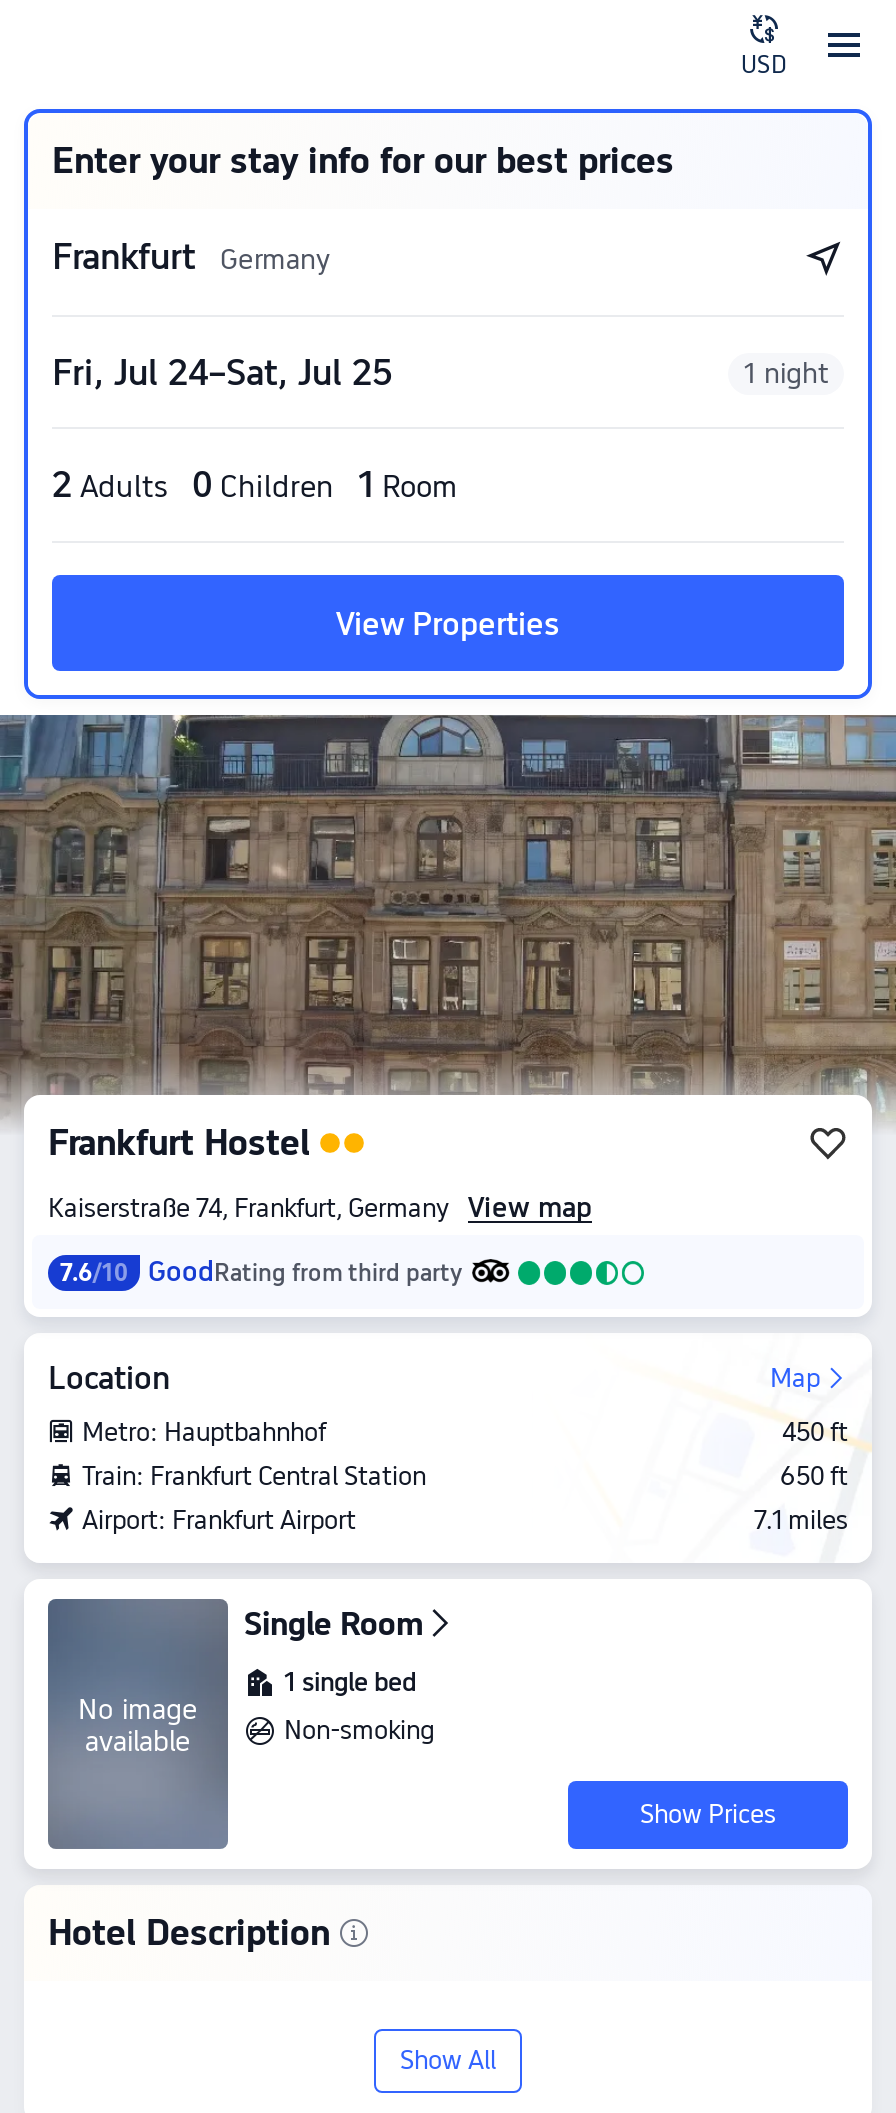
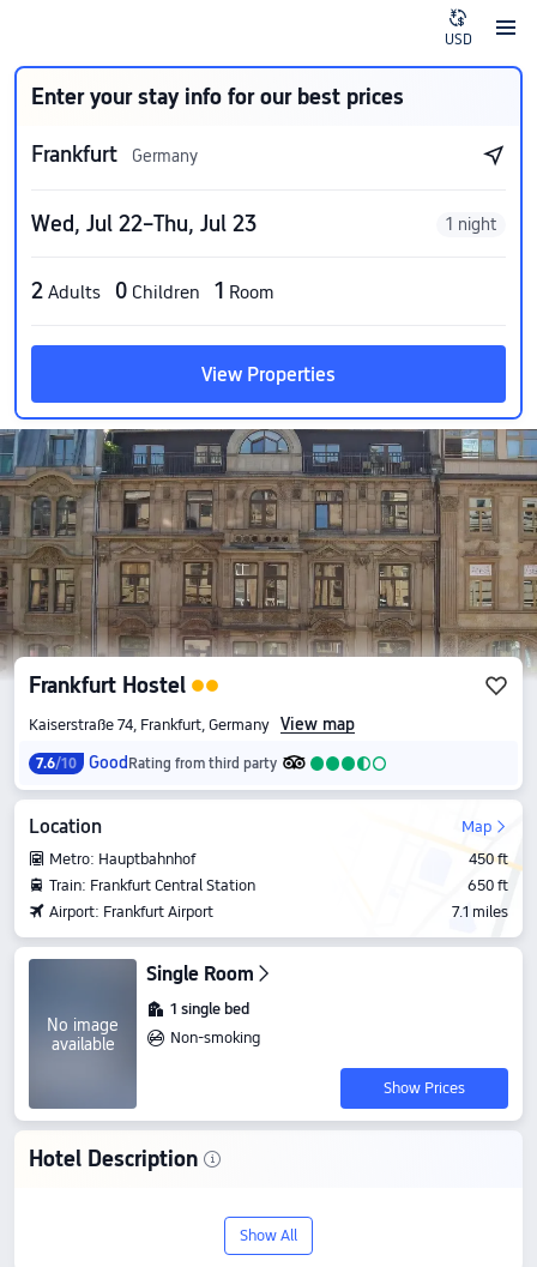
- Fri, Jul 24–Sat, Jul 25
+ Wed, Jul 22–Thu, Jul 23
